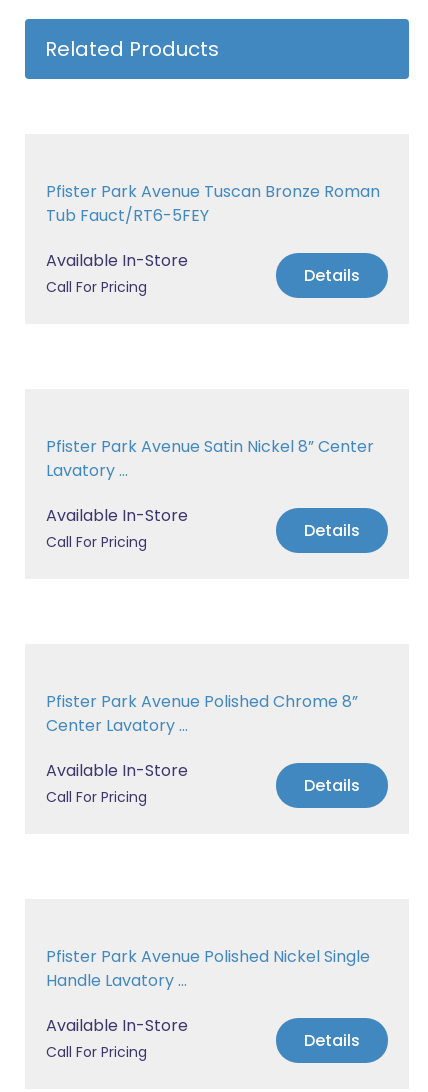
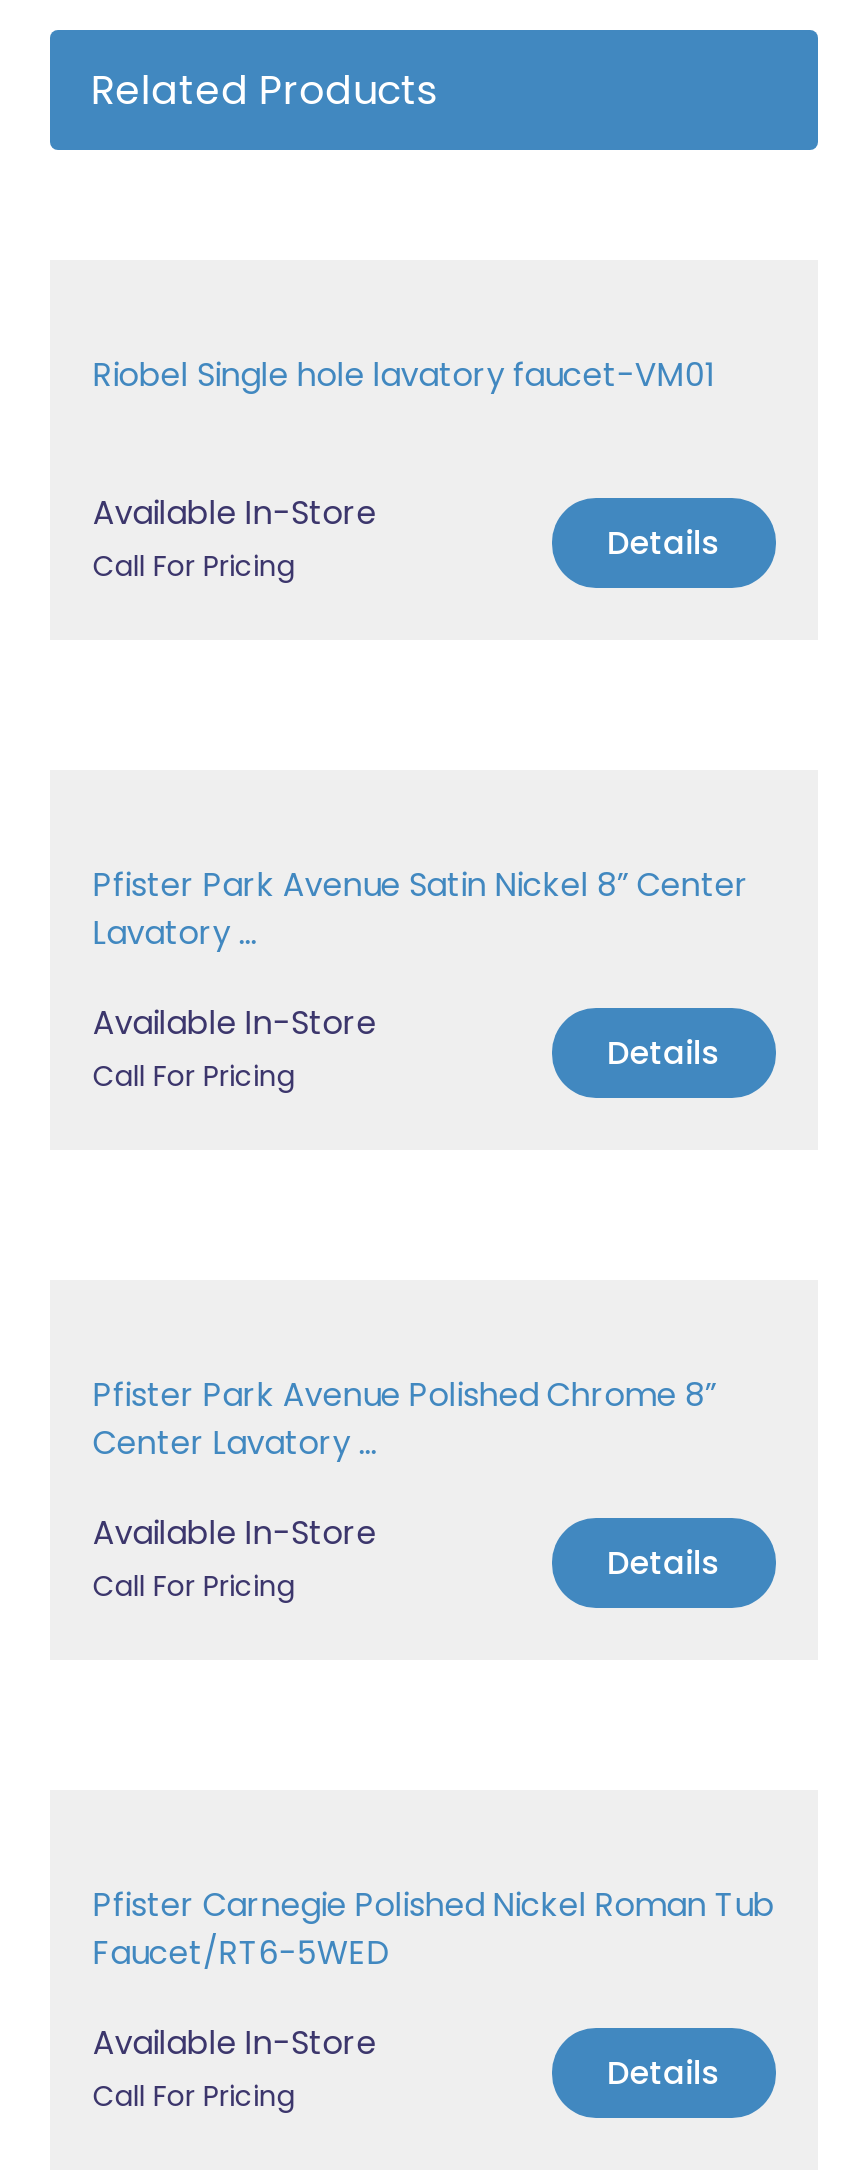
- Pfister Park Avenue Tuscan Bronze Roman
- Tub Fauct/RT6-5FEY
+ Riobel Single hole lavatory faucet-VM01

- Pfister Park Avenue Polished Nickel Single
- Handle Lavatory ...
+ Pfister Carnegie Polished Nickel Roman Tub
+ Faucet/RT6-5WED
